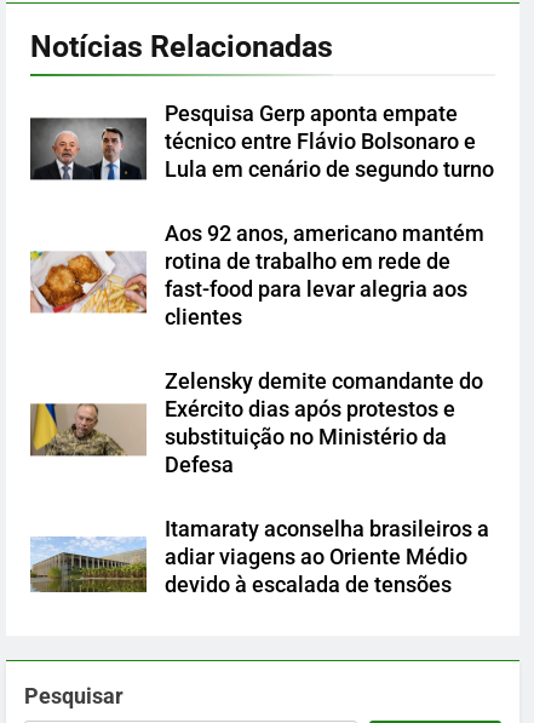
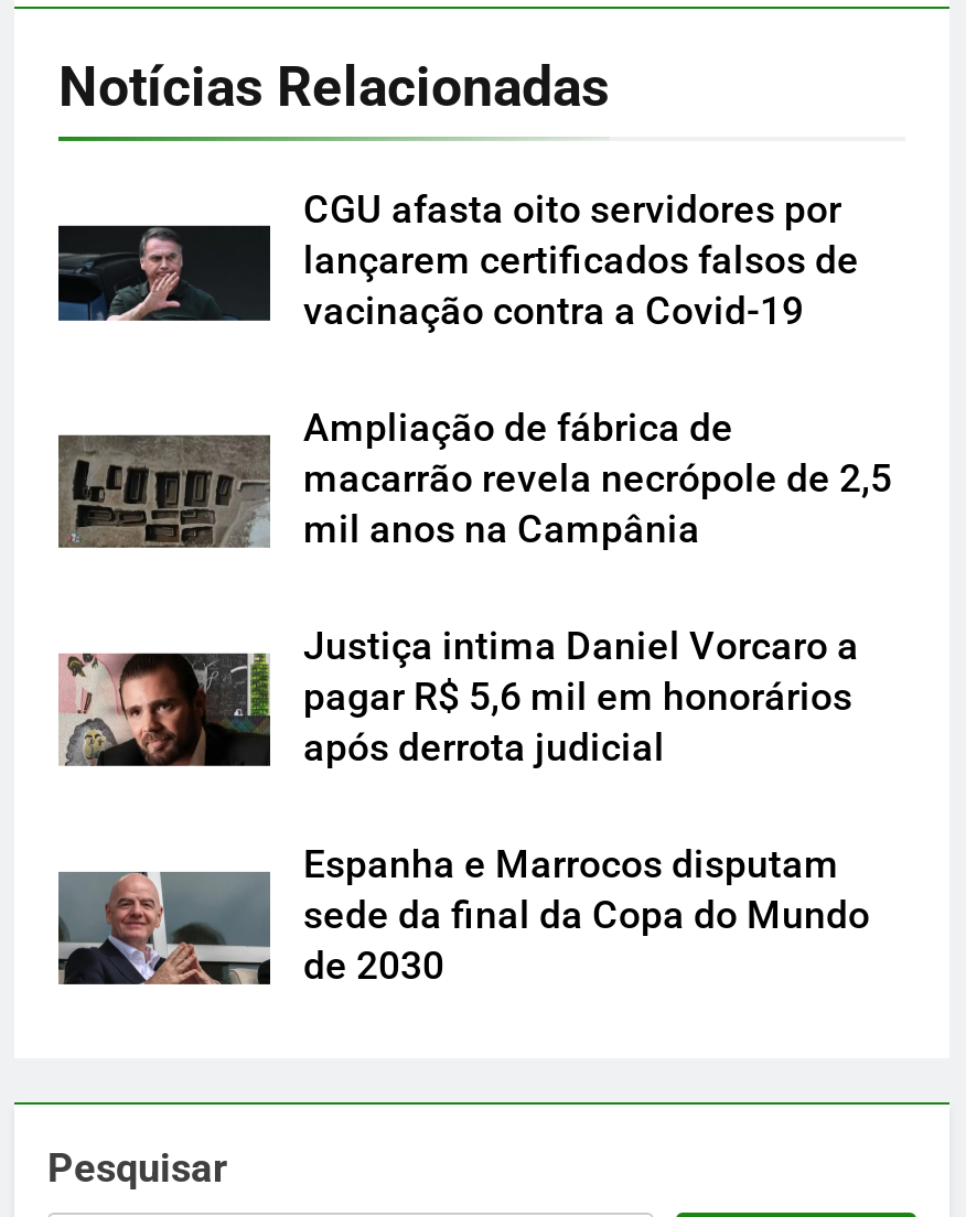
- [image]
- Pesquisa Gerp aponta empate
- técnico entre Flávio Bolsonaro e
- Lula em cenário de segundo turno
+ [image]
+ CGU afasta oito servidores por
+ lançarem certificados falsos de
+ vacinação contra a Covid-19

- [image]
- Aos 92 anos, americano mantém
- rotina de trabalho em rede de
- fast-food para levar alegria aos
- clientes
+ [image]
+ Ampliação de fábrica de
+ macarrão revela necrópole de 2,5
+ mil anos na Campânia

- [image]
- Zelensky demite comandante do
- Exército dias após protestos e
- substituição no Ministério da
- Defesa
+ [image]
+ Justiça intima Daniel Vorcaro a
+ pagar R$ 5,6 mil em honorários
+ após derrota judicial

- [image]
- Itamaraty aconselha brasileiros a
- adiar viagens ao Oriente Médio
- devido à escalada de tensões
+ [image]
+ Espanha e Marrocos disputam
+ sede da final da Copa do Mundo
+ de 2030
